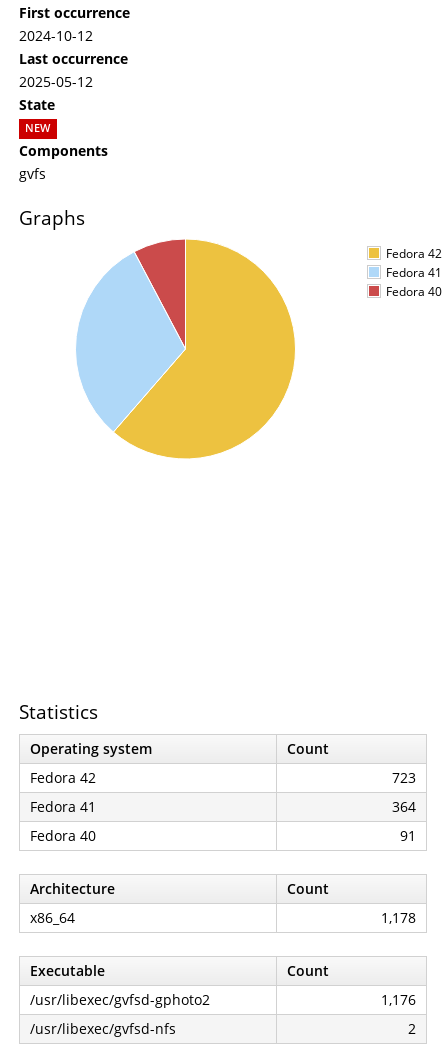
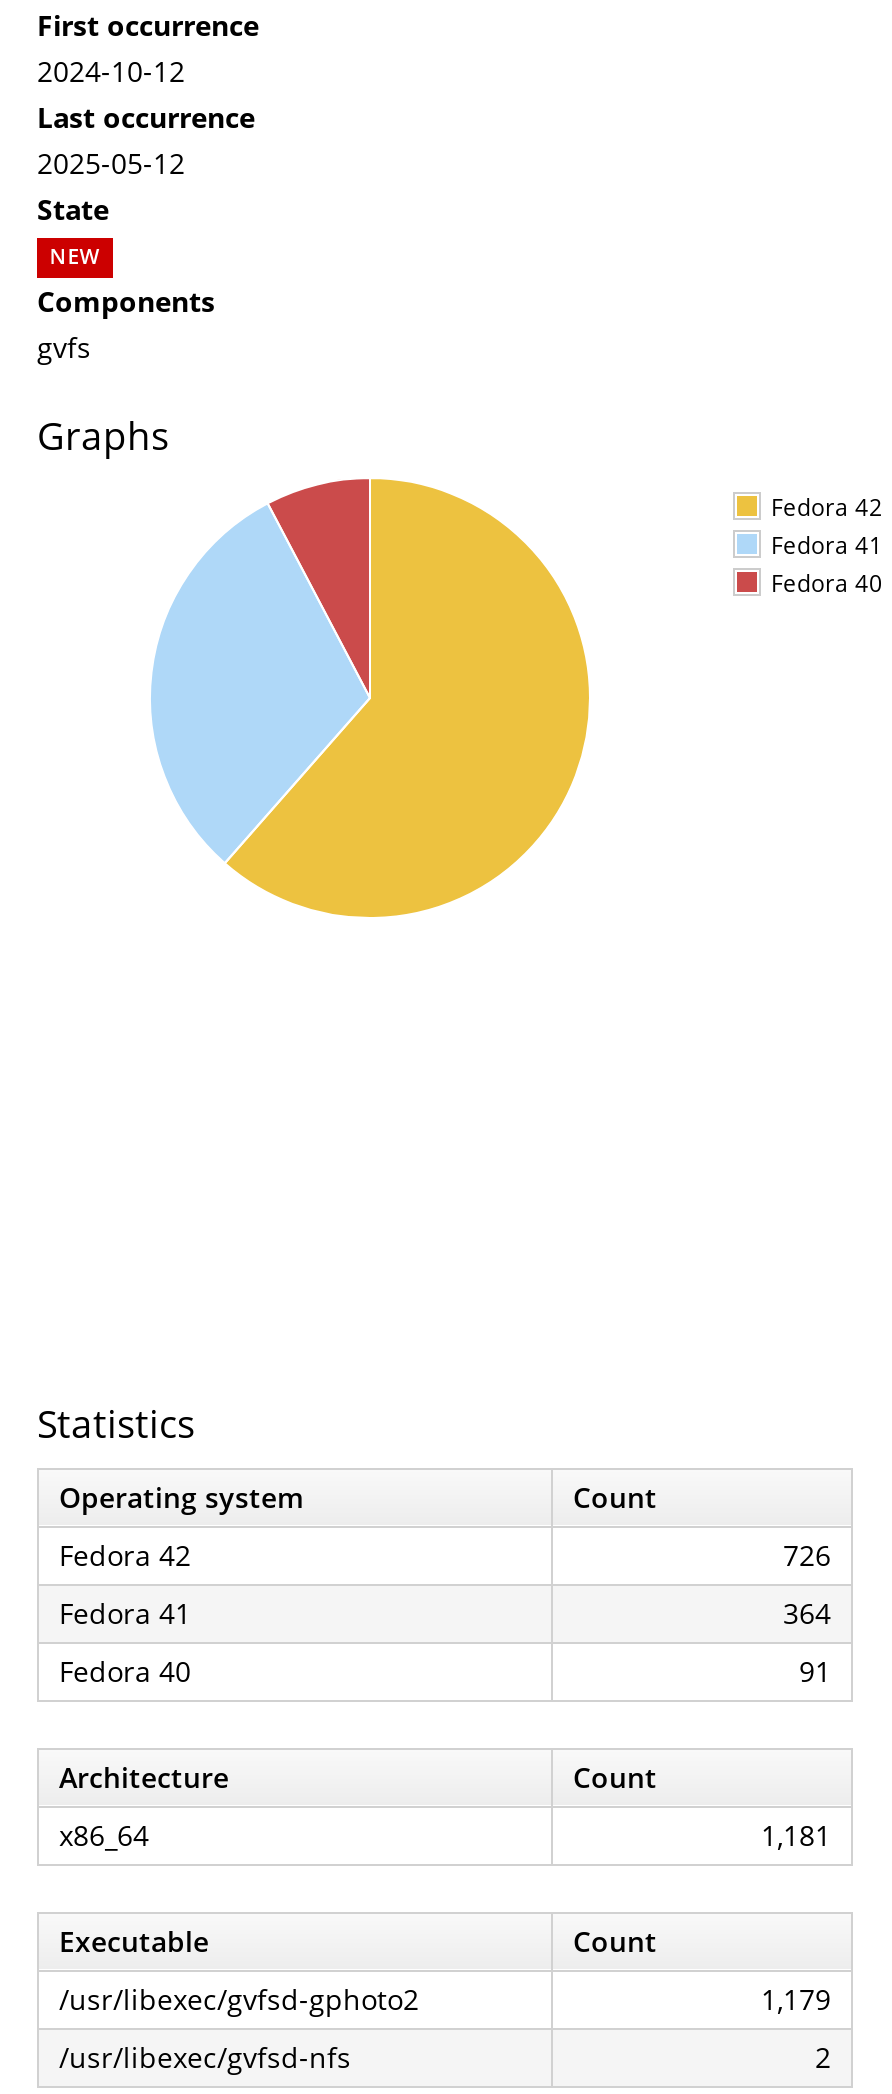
- 723
+ 726

- 1,178
+ 1,181

- 1,176
+ 1,179
